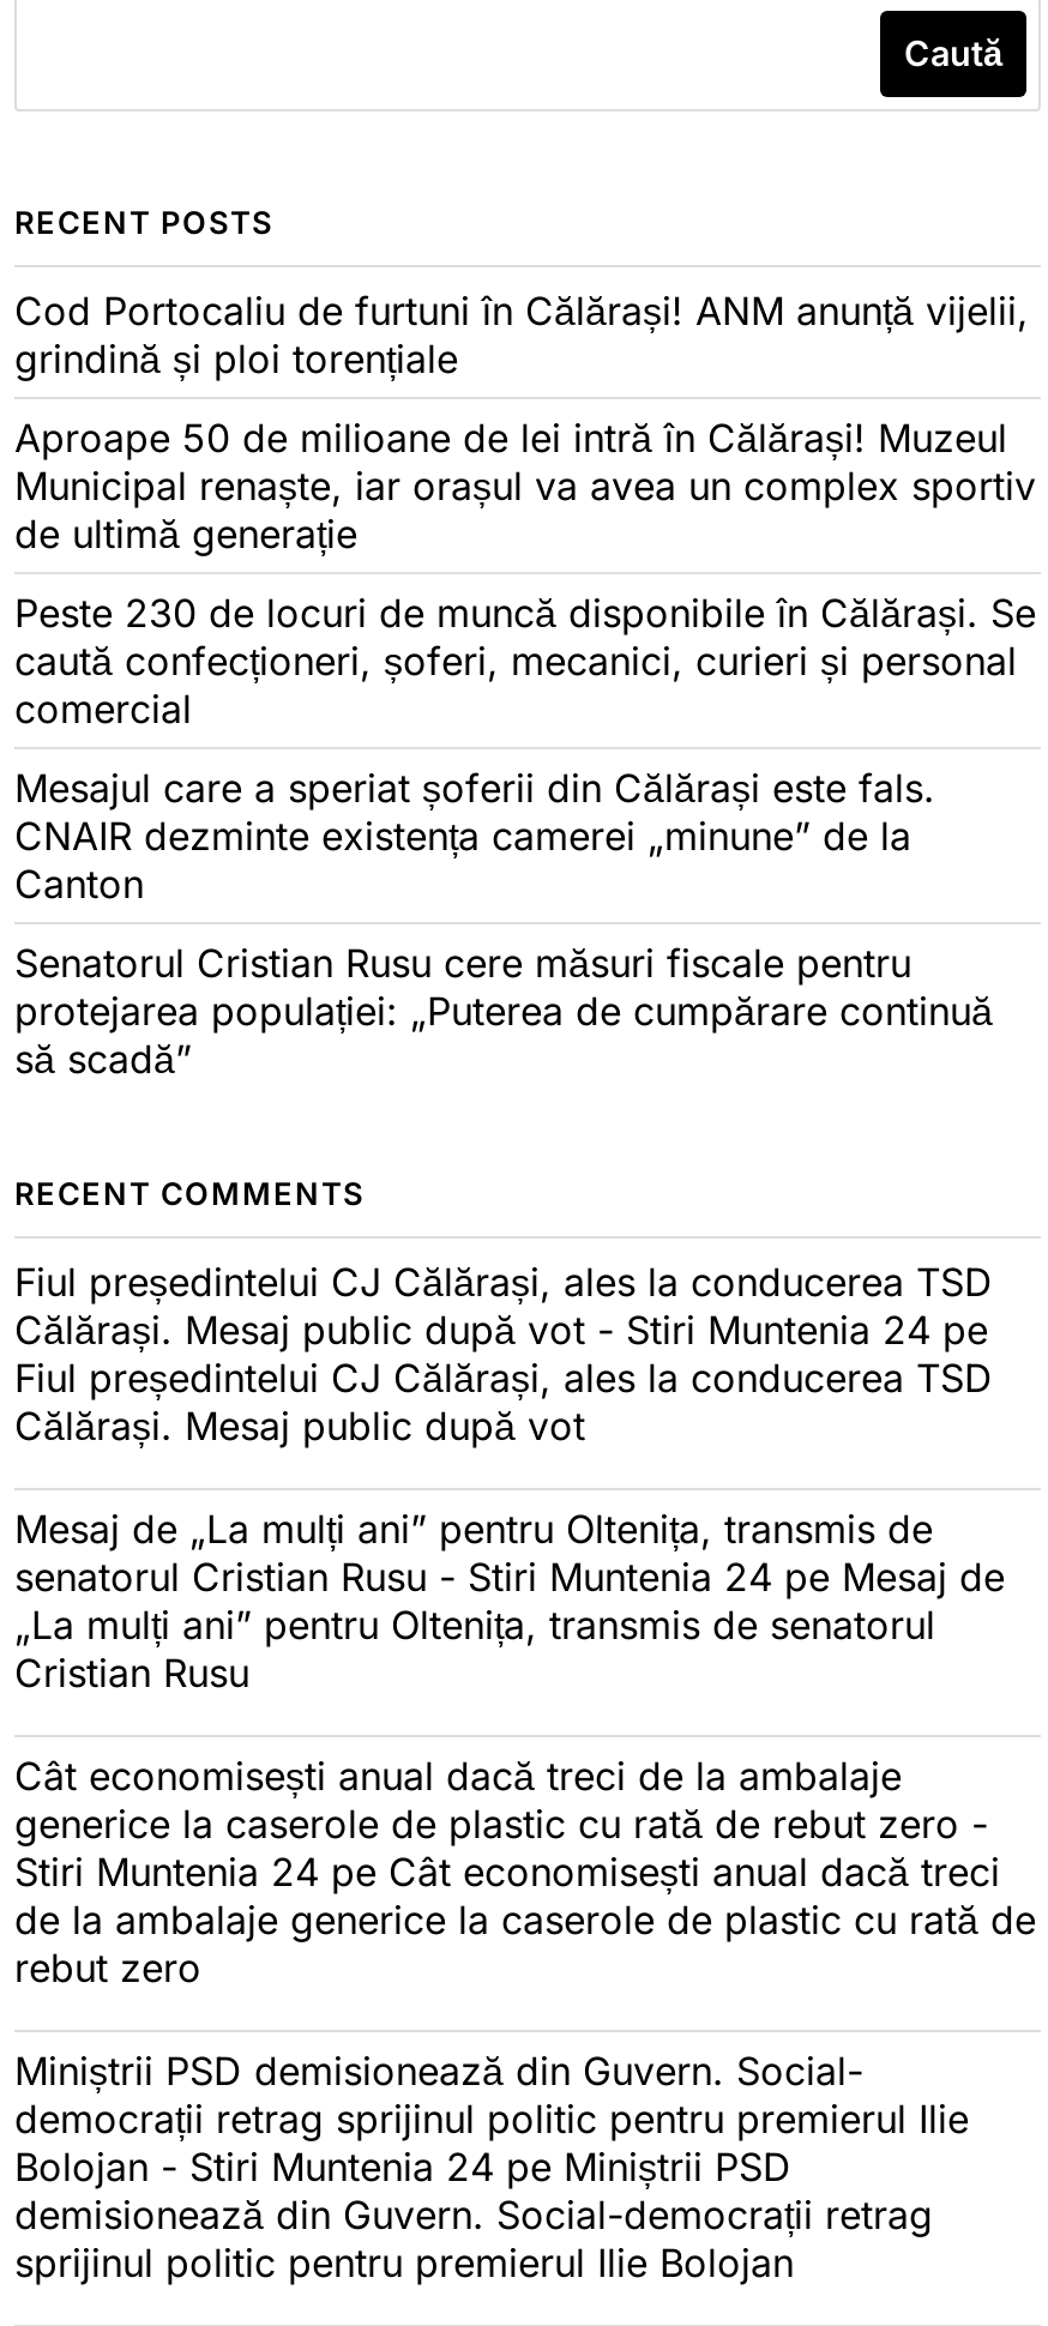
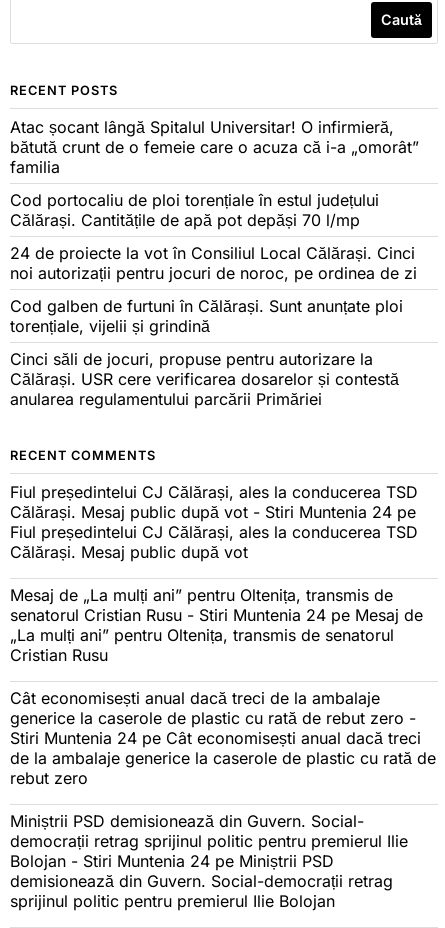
- Cod Portocaliu de furtuni în Călărași! ANM anunță vijelii,
- grindină și ploi torențiale
+ Atac șocant lângă Spitalul Universitar! O infirmieră,
+ bătută crunt de o femeie care o acuza că i-a „omorât”
+ familia

- Aproape 50 de milioane de lei intră în Călărași! Muzeul
- Municipal renaște, iar orașul va avea un complex sportiv
- de ultimă generație
+ Cod portocaliu de ploi torențiale în estul județului
+ Călărași. Cantitățile de apă pot depăși 70 l/mp

- Peste 230 de locuri de muncă disponibile în Călărași. Se
- caută confecționeri, șoferi, mecanici, curieri și personal
- comercial
+ 24 de proiecte la vot în Consiliul Local Călărași. Cinci
+ noi autorizații pentru jocuri de noroc, pe ordinea de zi

- Mesajul care a speriat șoferii din Călărași este fals.
- CNAIR dezminte existența camerei „minune” de la
- Canton
+ Cod galben de furtuni în Călărași. Sunt anunțate ploi
+ torențiale, vijelii și grindină

- Senatorul Cristian Rusu cere măsuri fiscale pentru
- protejarea populației: „Puterea de cumpărare continuă
- să scadă”
+ Cinci săli de jocuri, propuse pentru autorizare la
+ Călărași. USR cere verificarea dosarelor și contestă
+ anularea regulamentului parcării Primăriei
